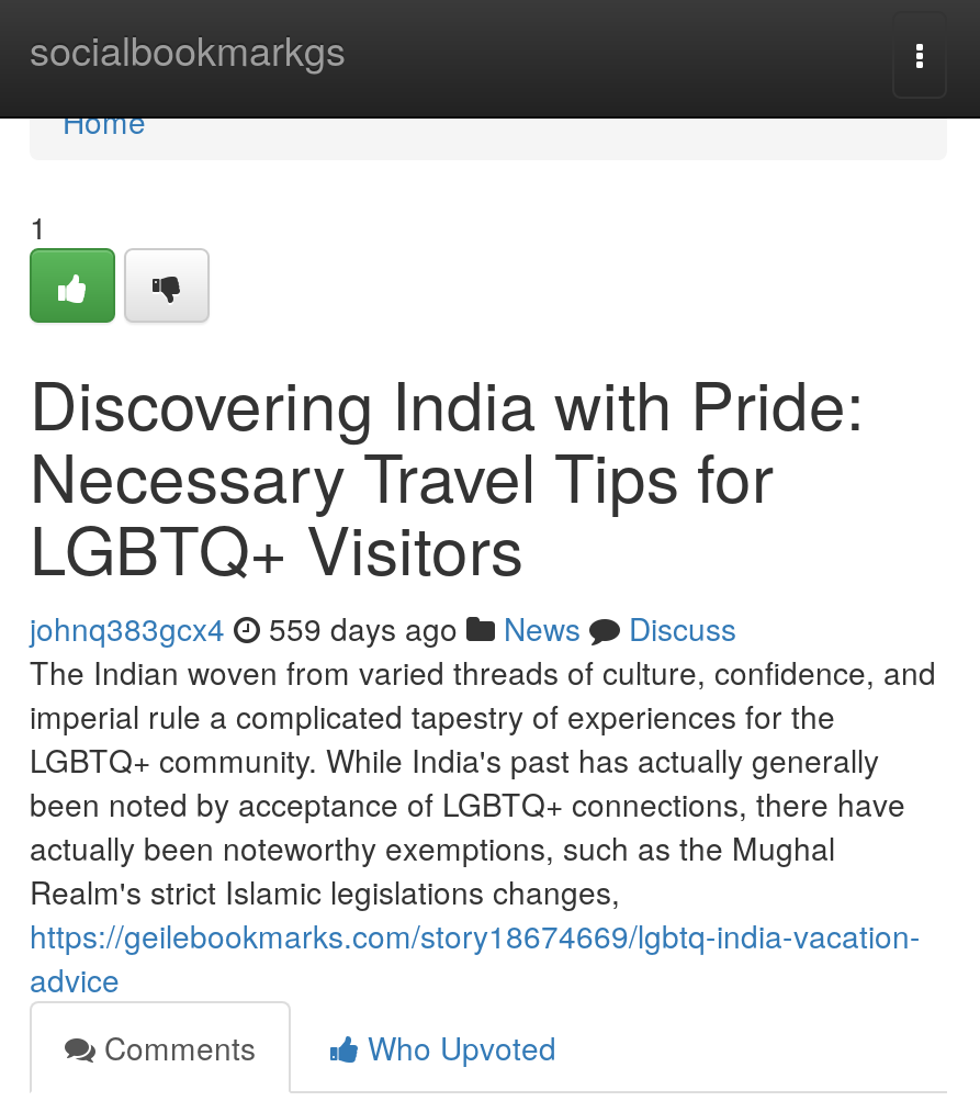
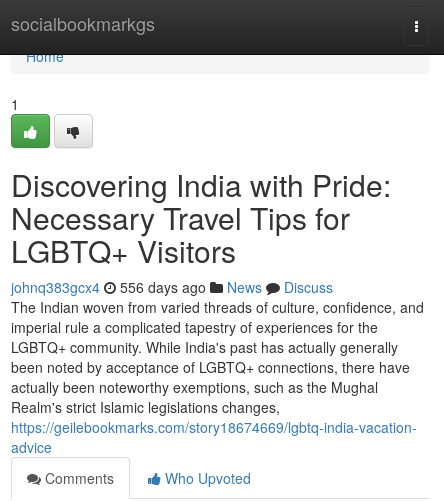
- johnq383gcx4 559 days ago News Discuss
+ johnq383gcx4 556 days ago News Discuss
